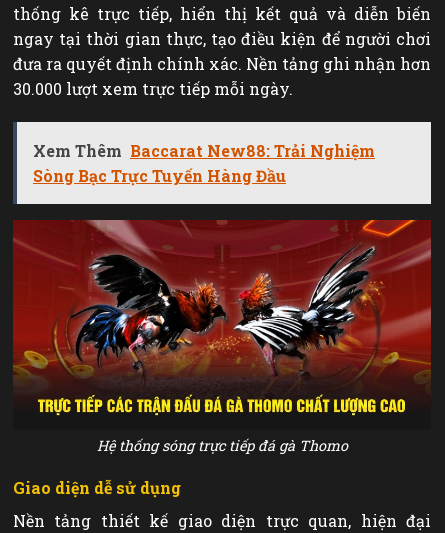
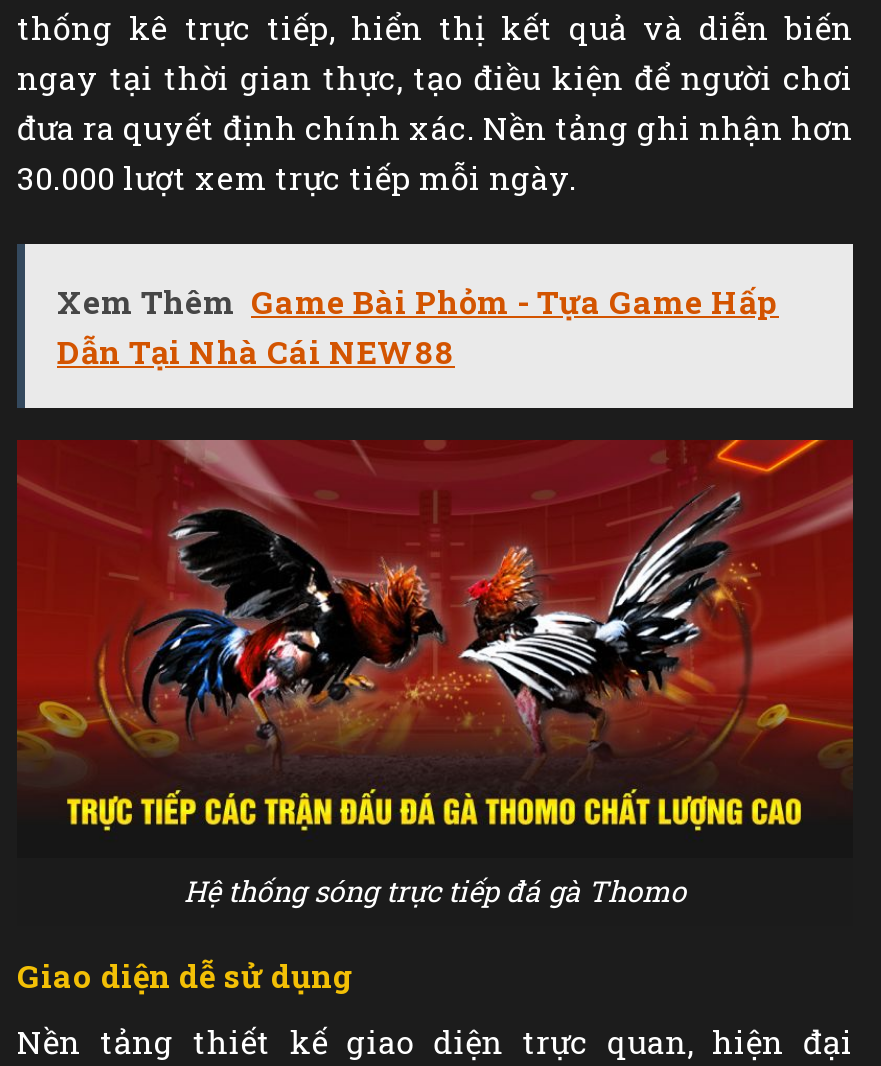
- Xem Thêm Baccarat New88: Trải Nghiệm
- Sòng Bạc Trực Tuyến Hàng Đầu
+ Xem Thêm Game Bài Phỏm - Tựa Game Hấp
+ Dẫn Tại Nhà Cái NEW88
